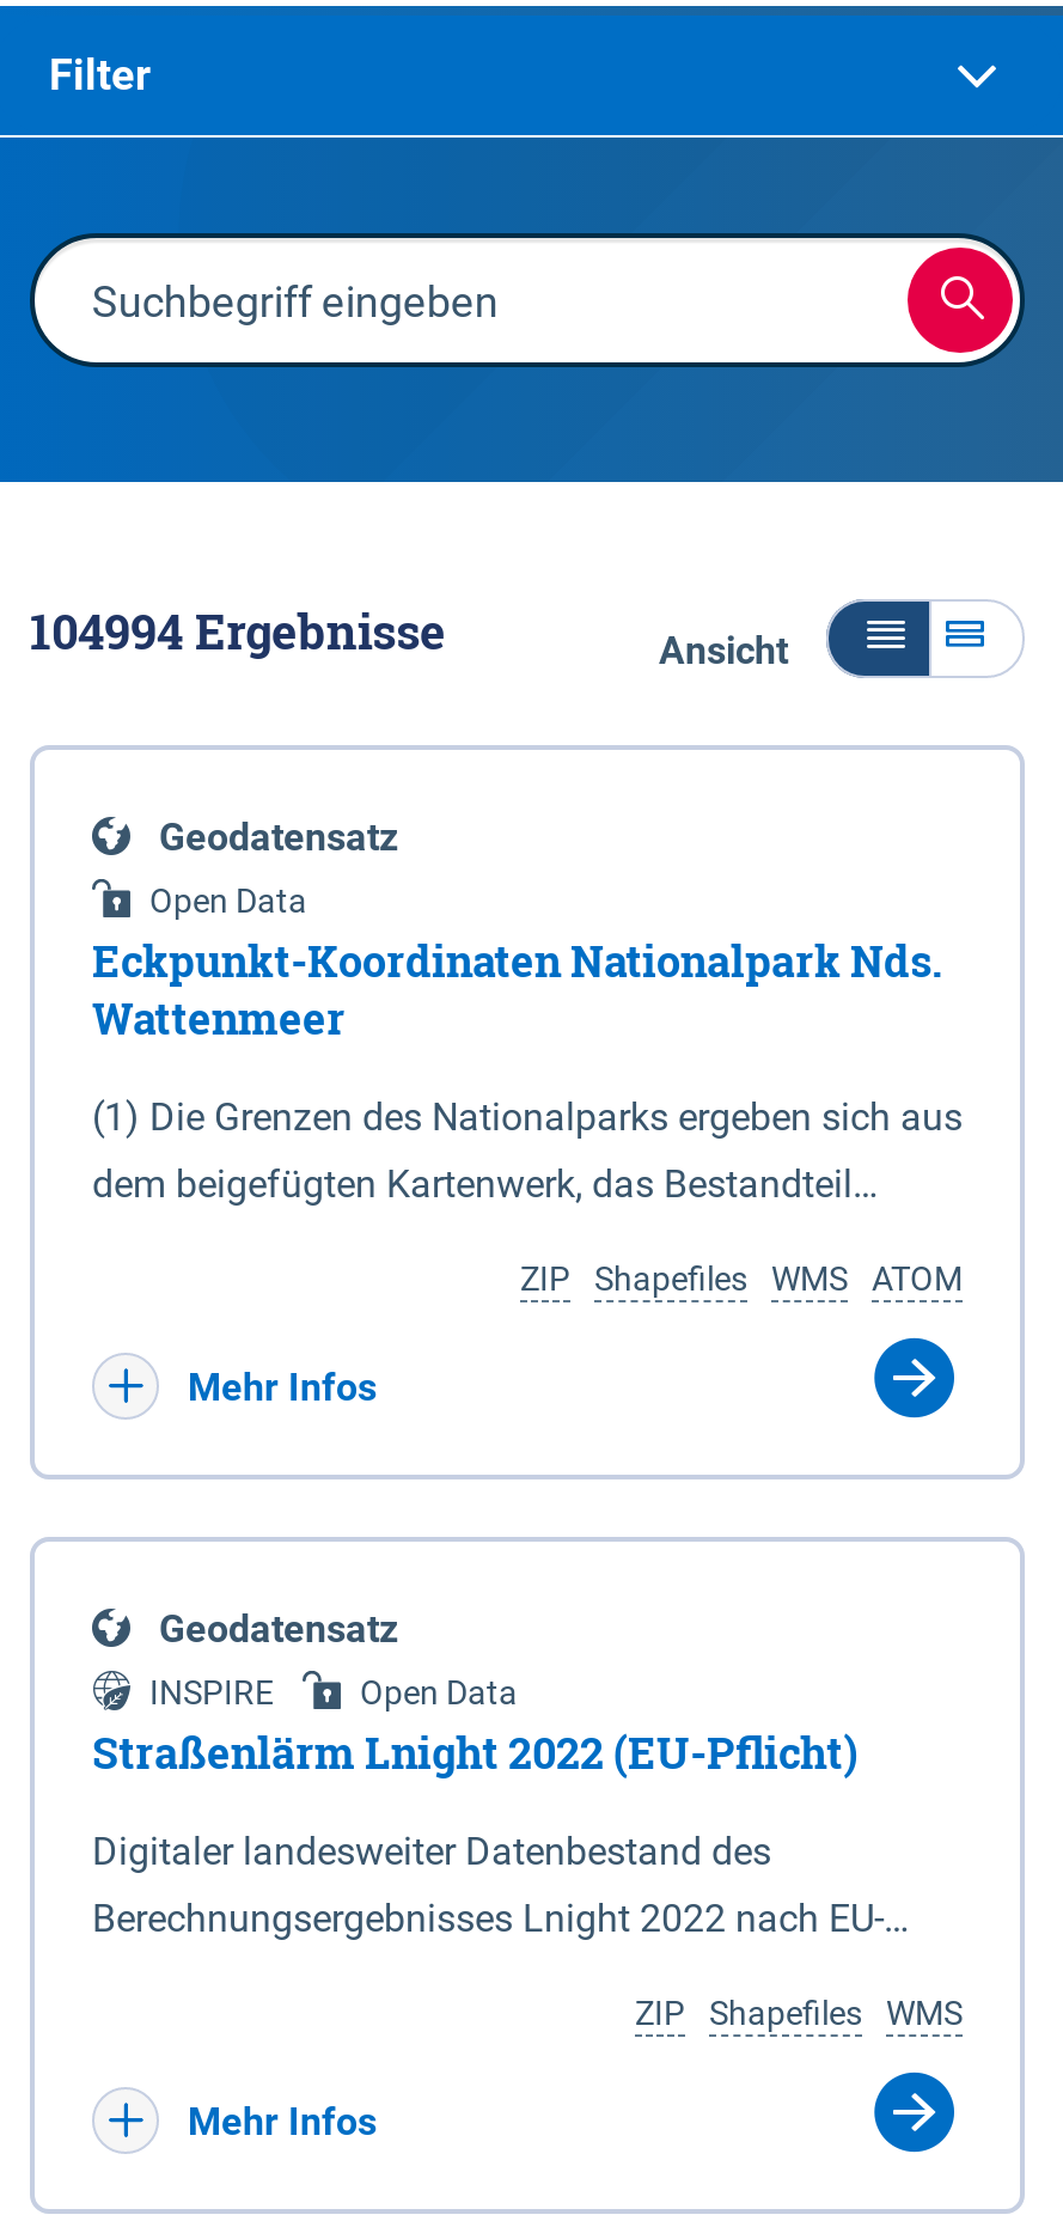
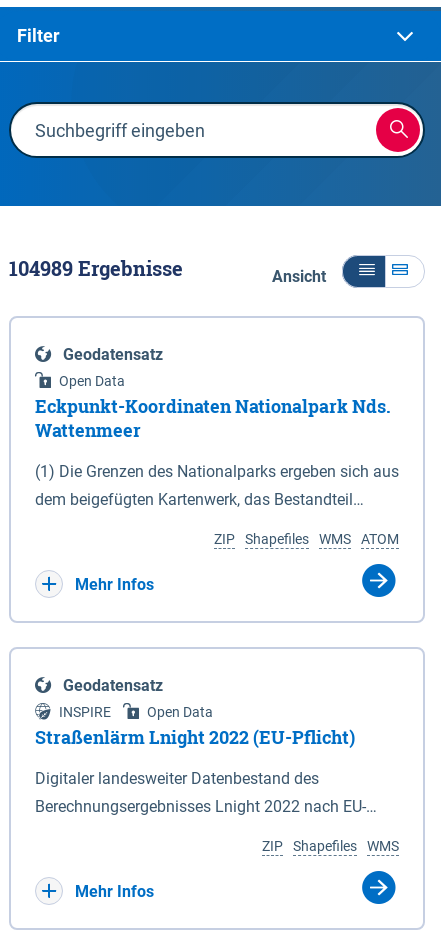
- 104994 Ergebnisse
+ 104989 Ergebnisse
